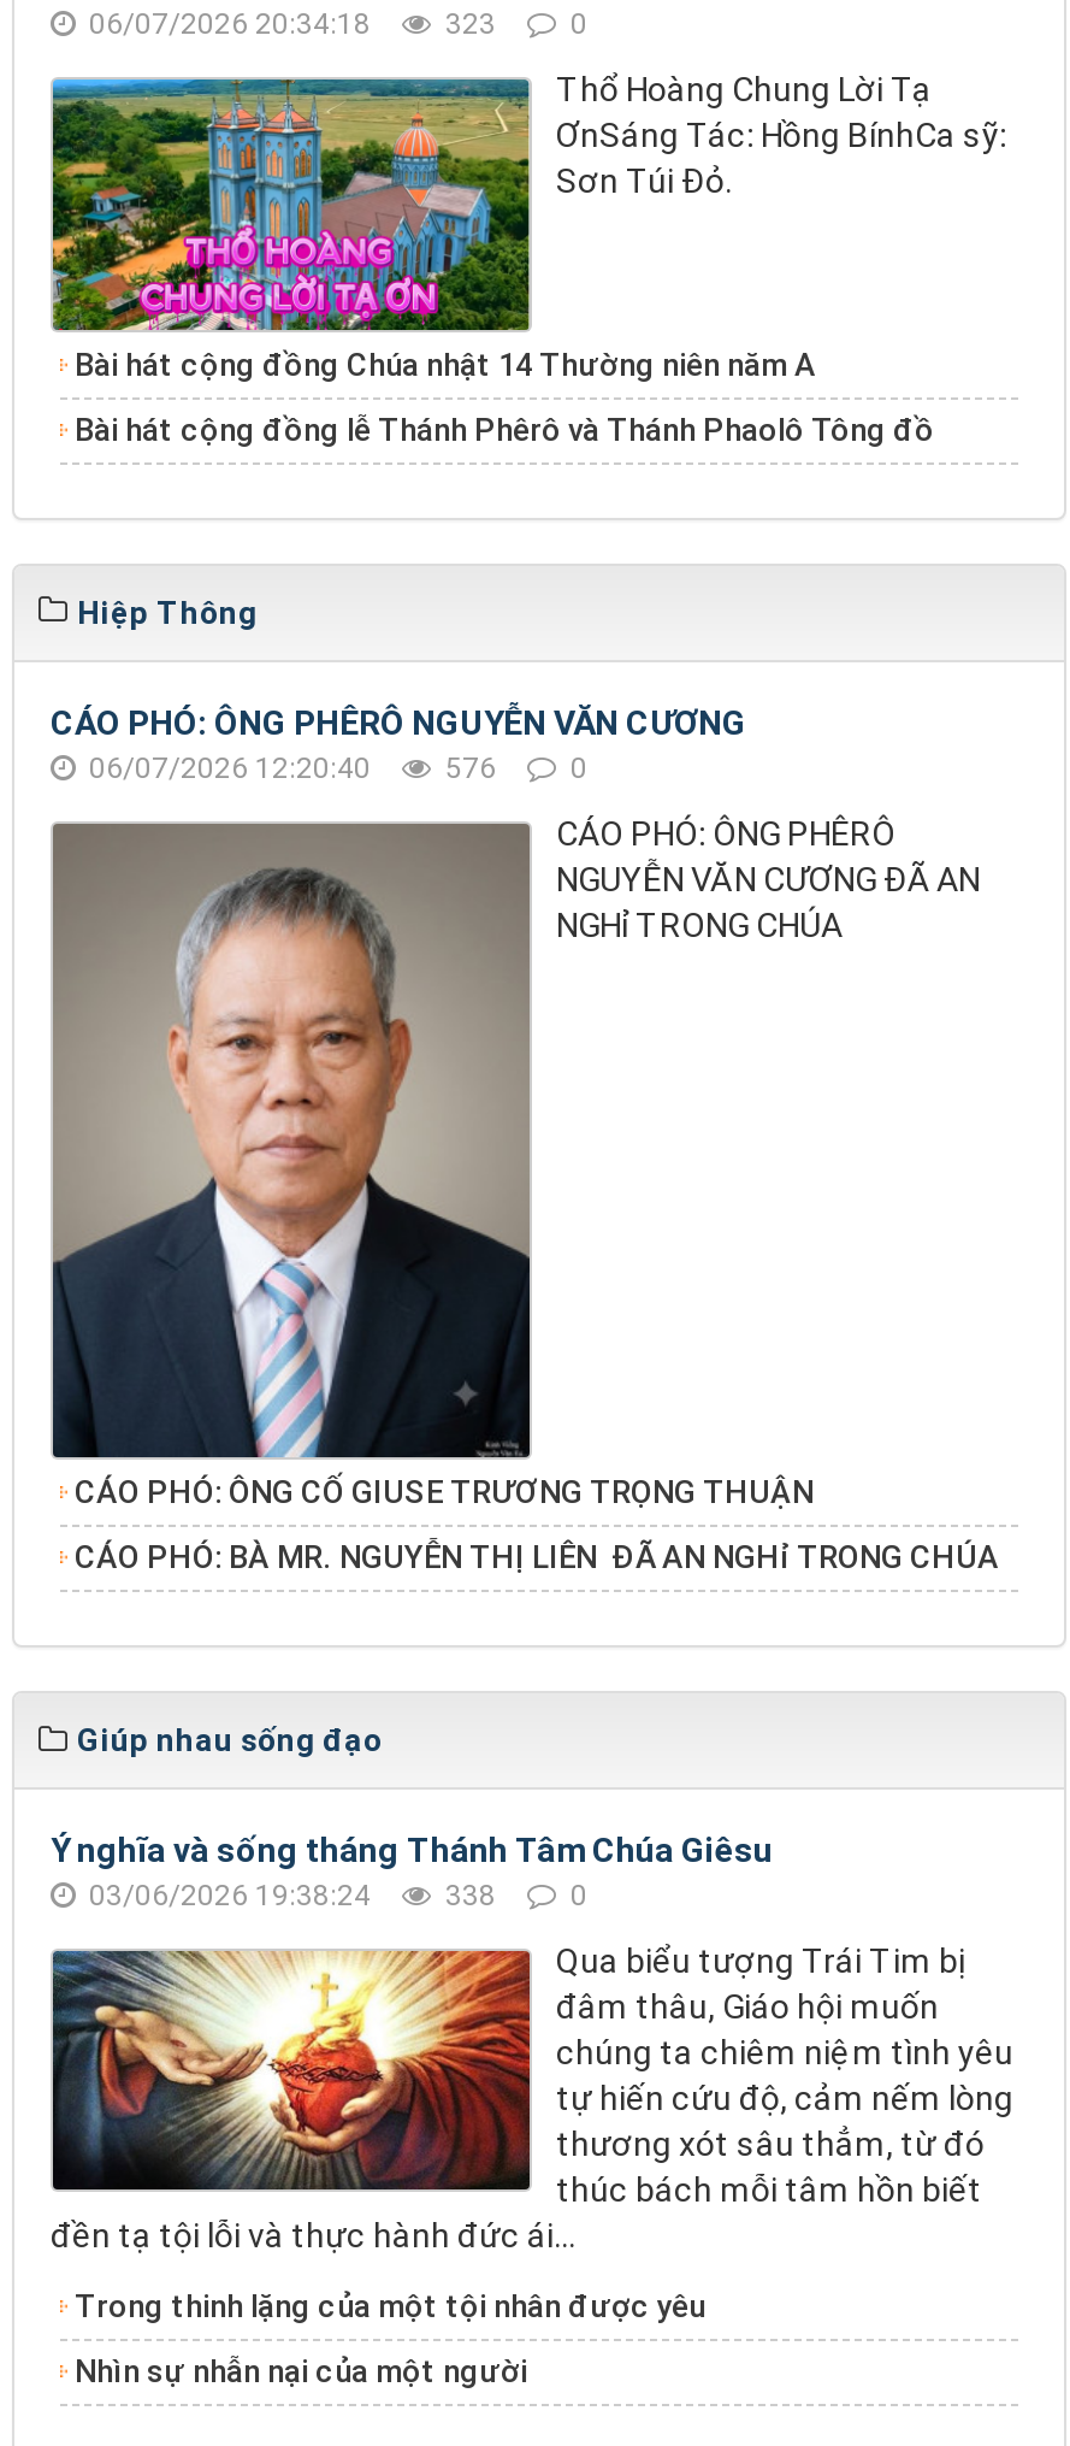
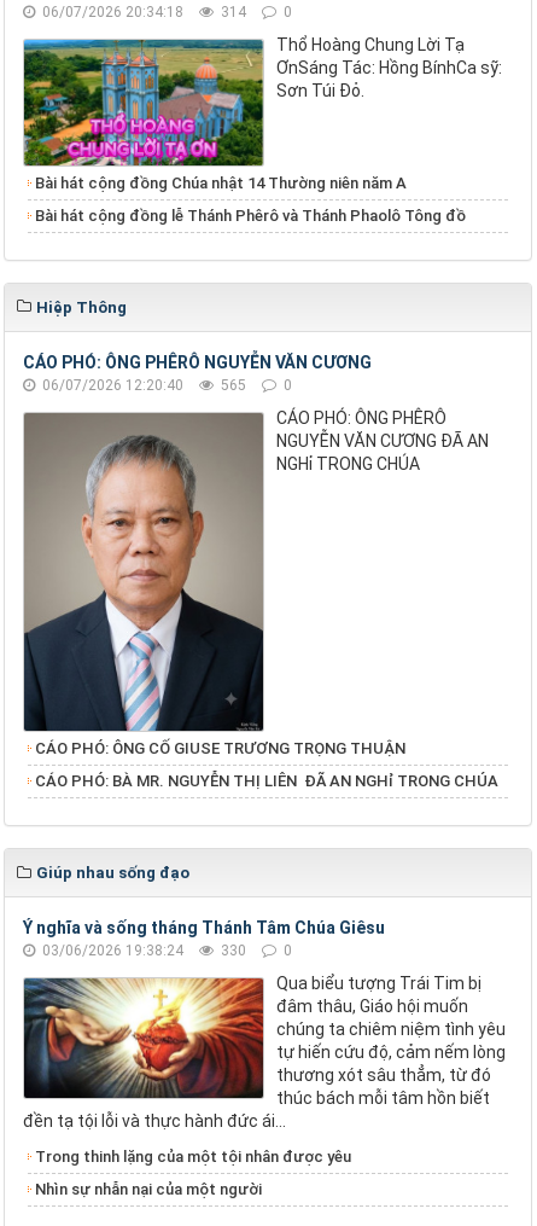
- 323
+ 314

- 06/07/2026 12:20:40 576 0
+ 06/07/2026 12:20:40 565 0

- 03/06/2026 19:38:24 338 0
+ 03/06/2026 19:38:24 330 0
